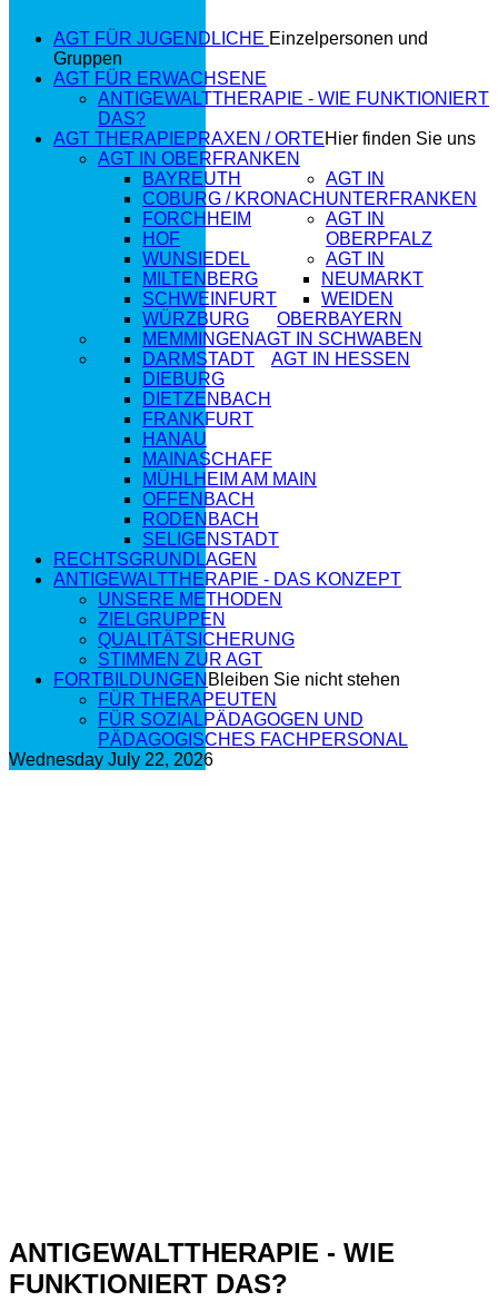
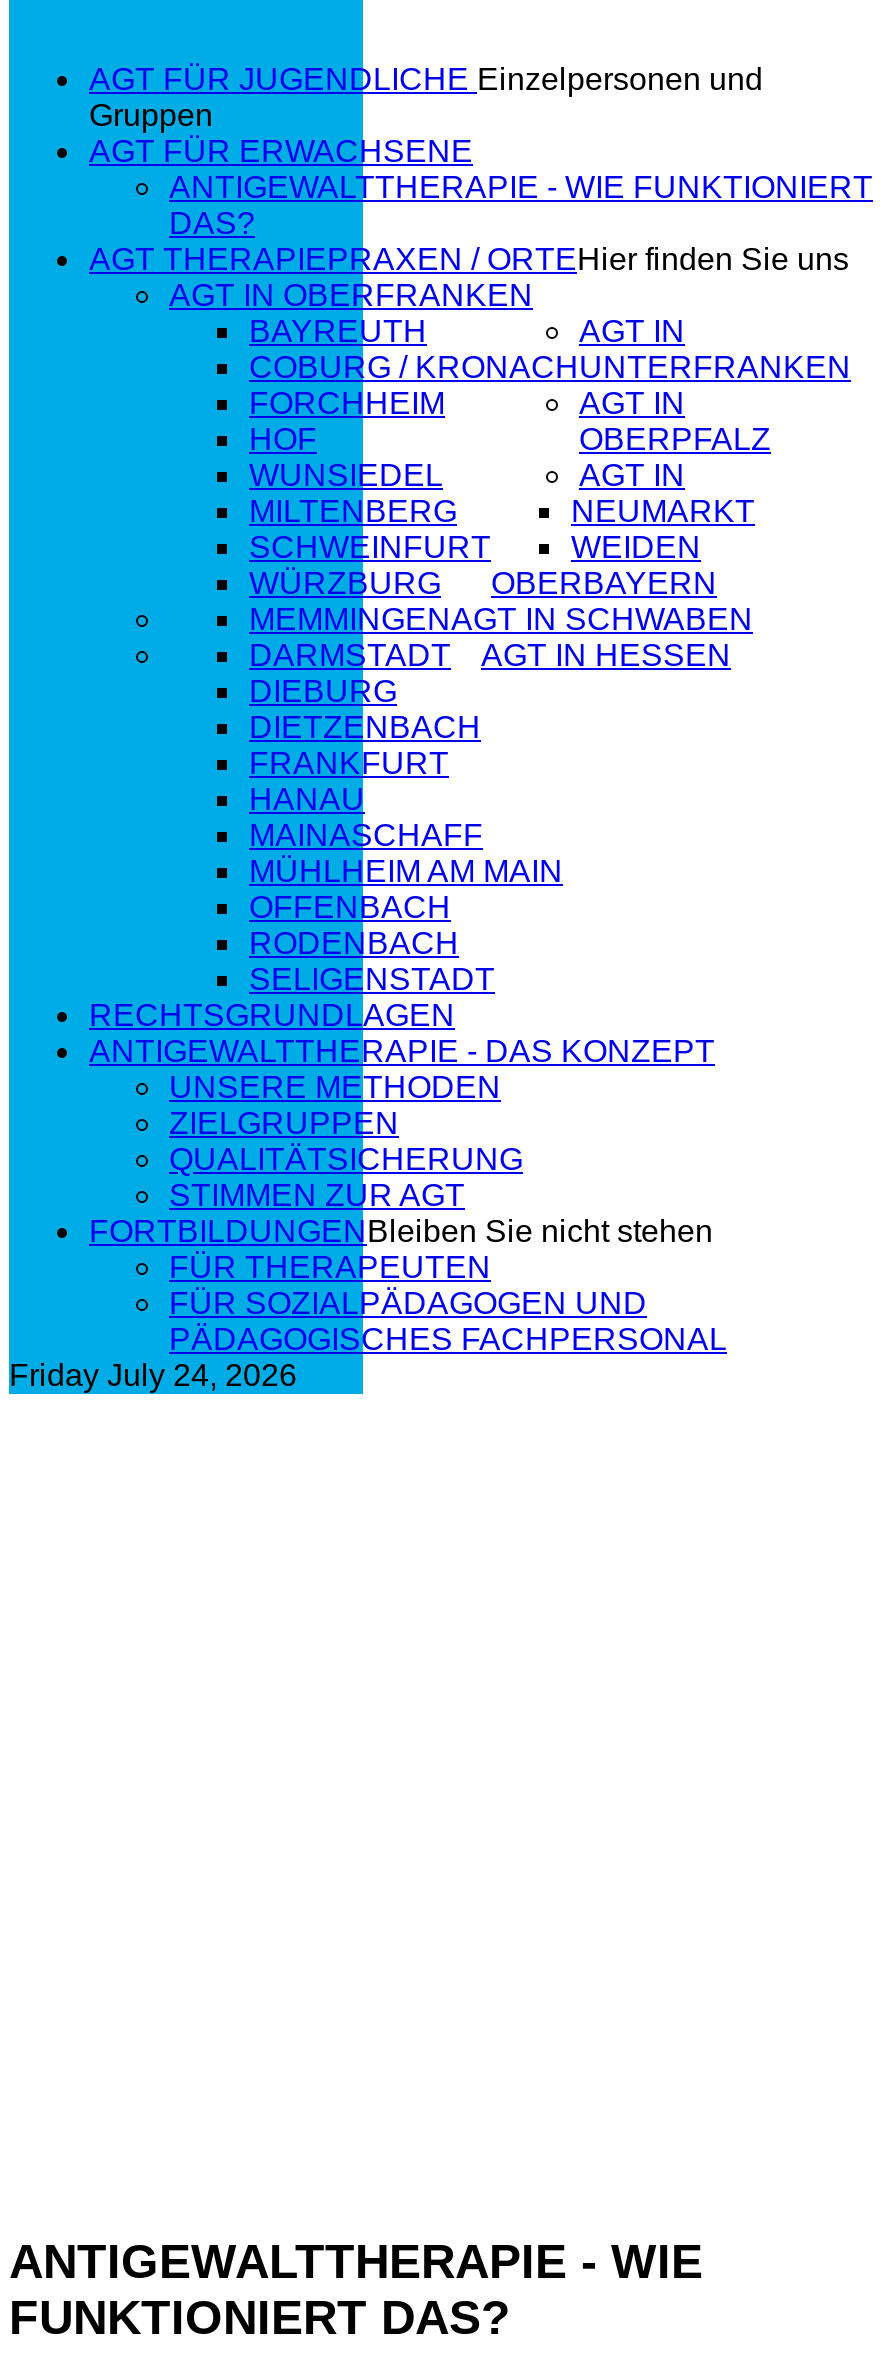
- Wednesday July 22, 2026
+ Friday July 24, 2026
